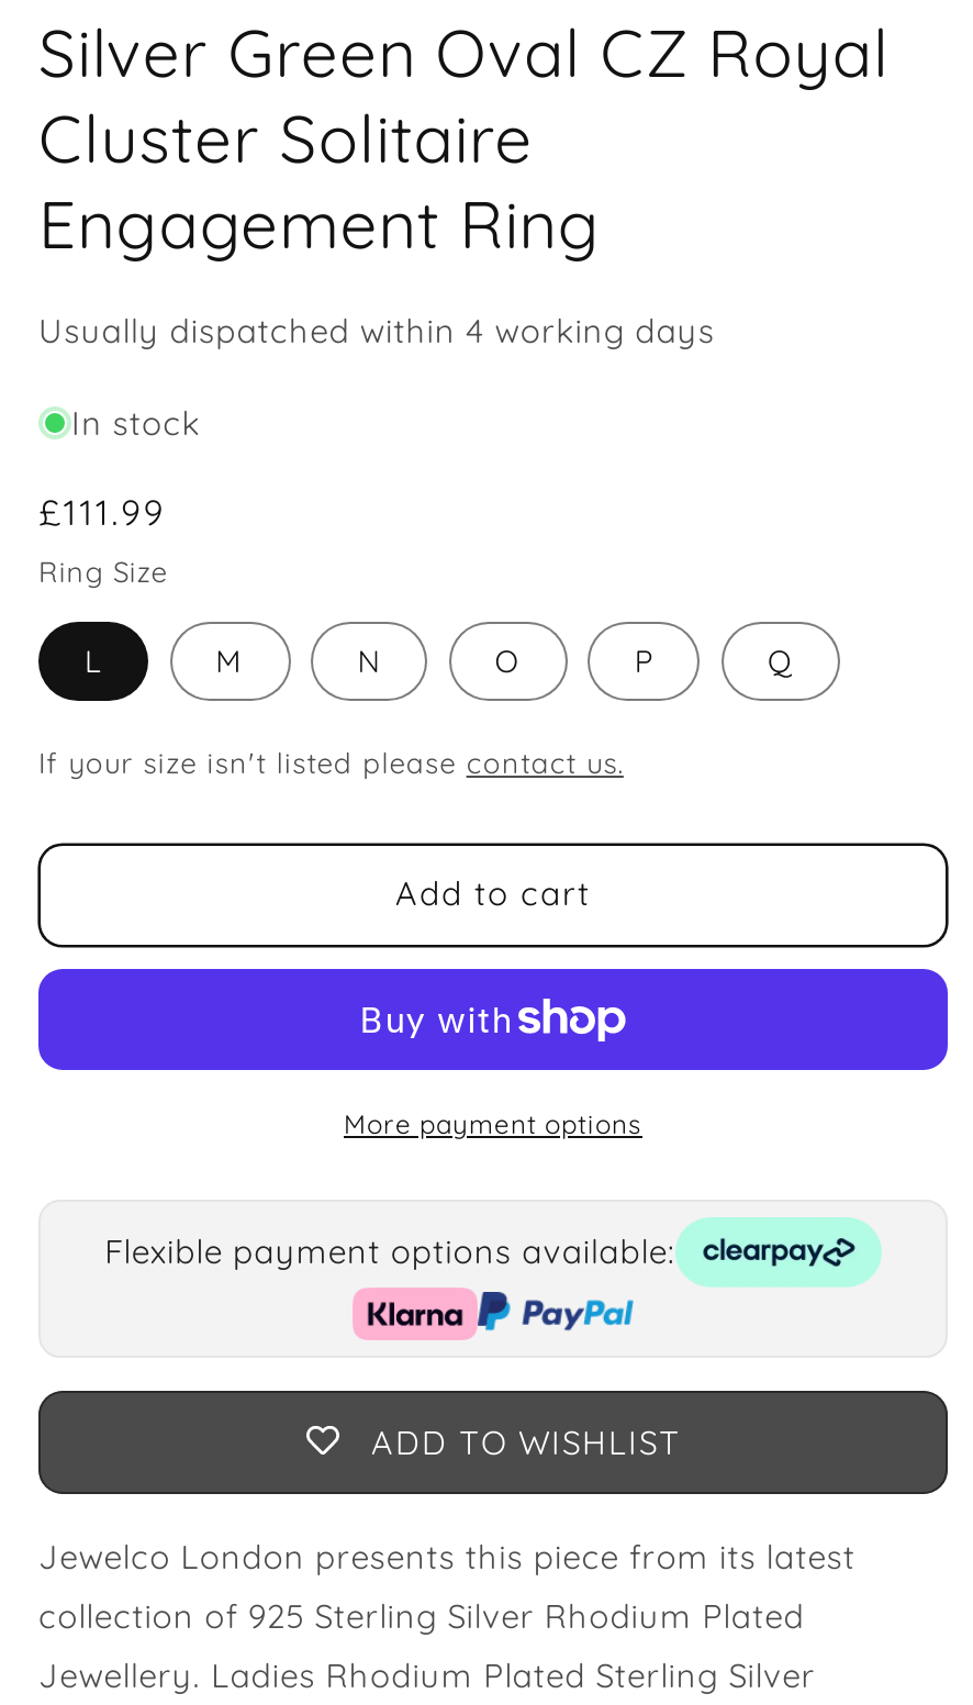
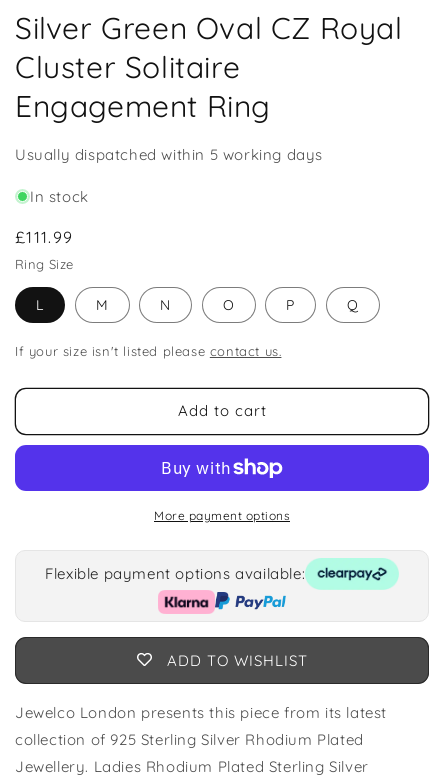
- Usually dispatched within 4 working days
+ Usually dispatched within 5 working days
